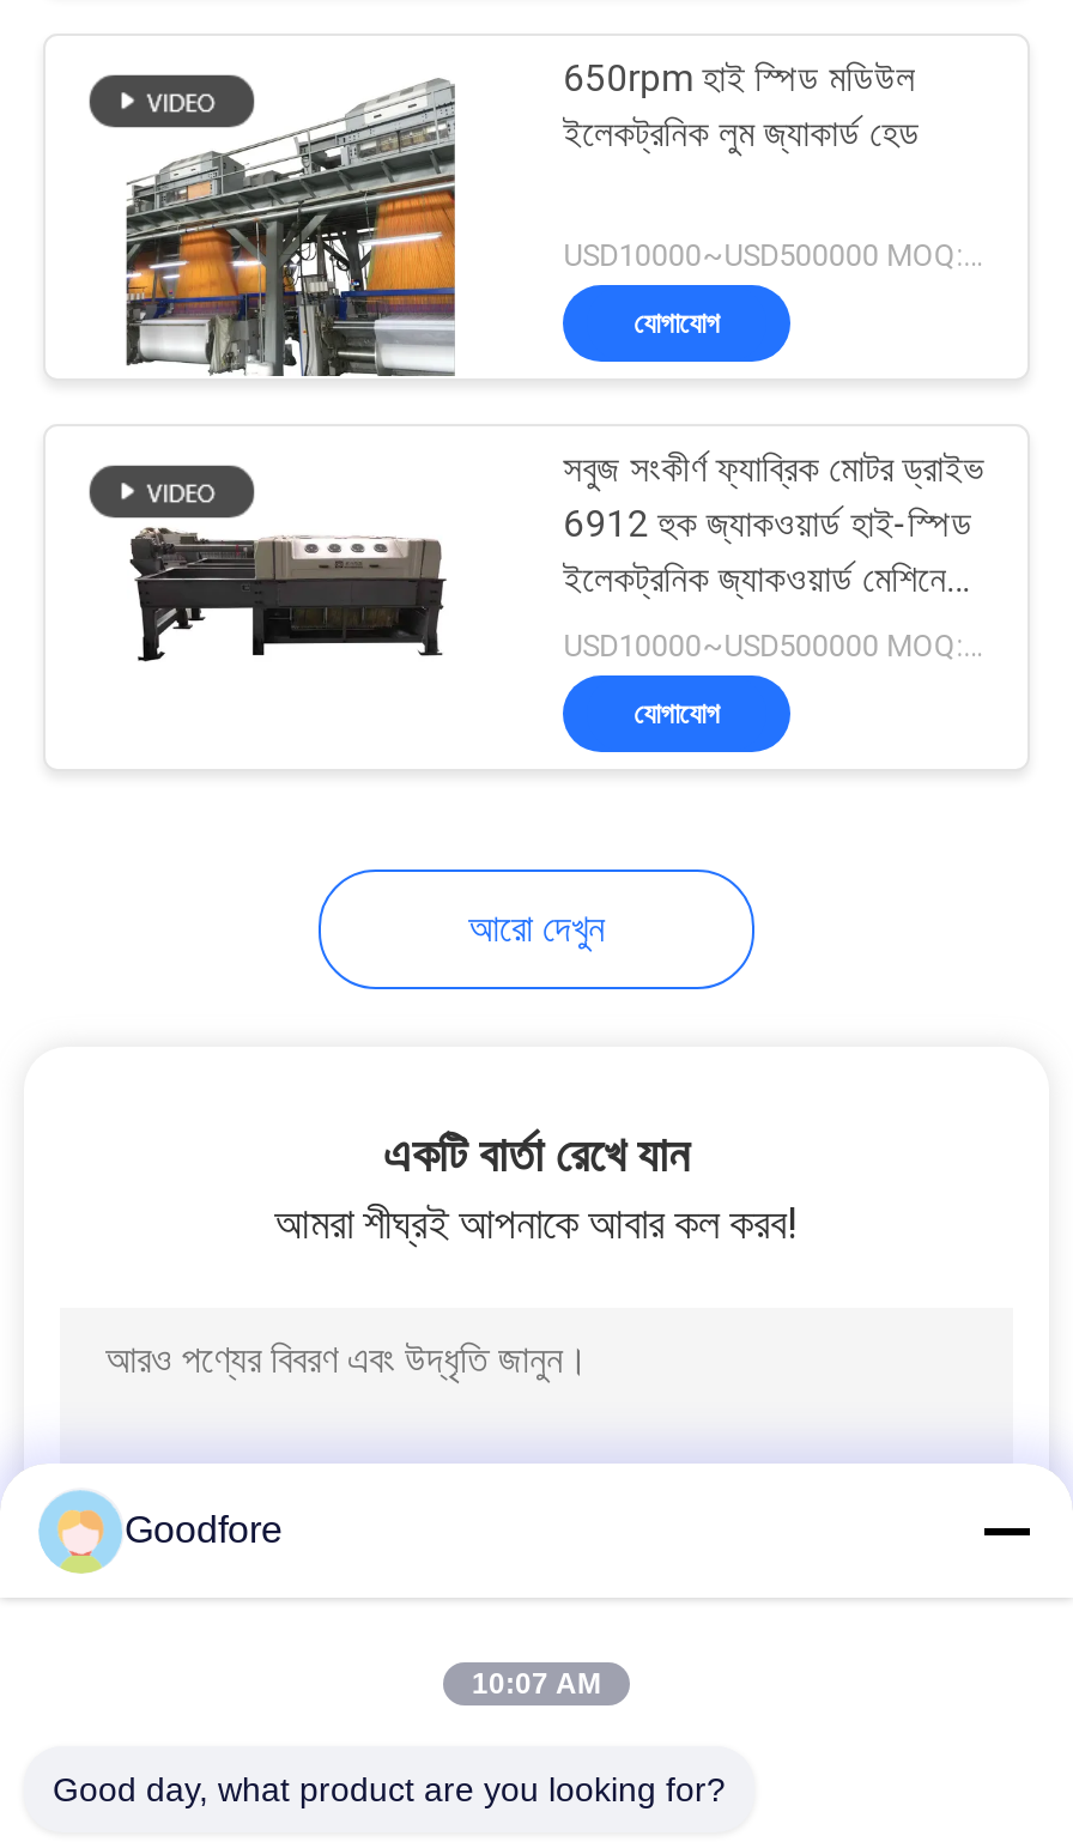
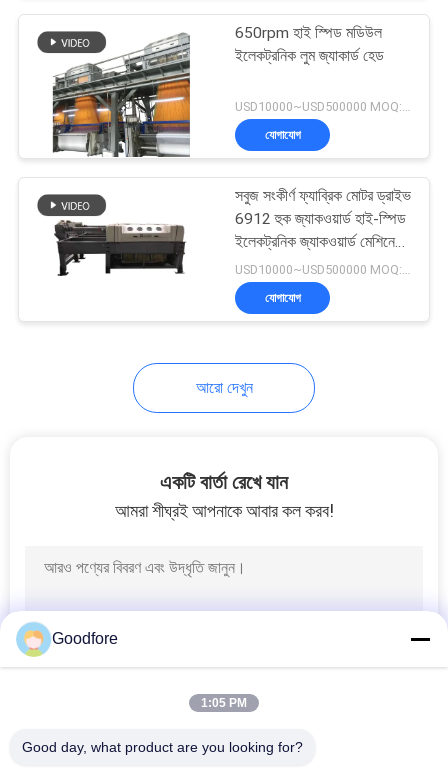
- 10:07 AM
+ 1:05 PM
